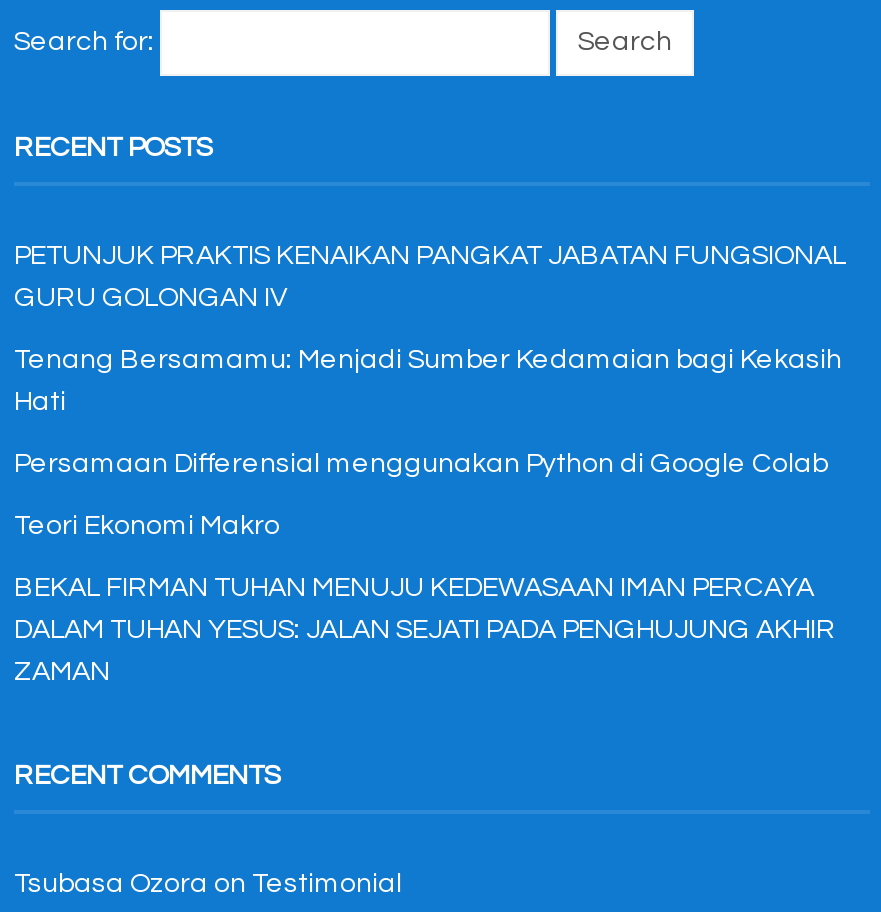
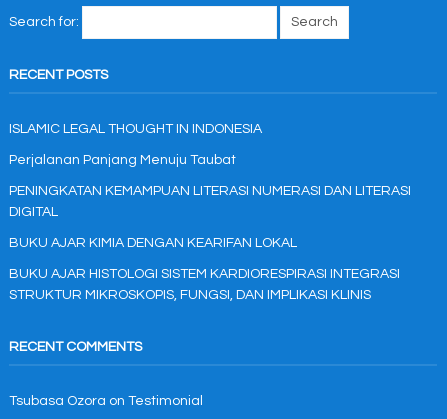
- PETUNJUK PRAKTIS KENAIKAN PANGKAT JABATAN FUNGSIONAL
- GURU GOLONGAN IV
- Tenang Bersamamu: Menjadi Sumber Kedamaian bagi Kekasih
- Hati
- Persamaan Differensial menggunakan Python di Google Colab
- Teori Ekonomi Makro
- BEKAL FIRMAN TUHAN MENUJU KEDEWASAAN IMAN PERCAYA
- DALAM TUHAN YESUS: JALAN SEJATI PADA PENGHUJUNG AKHIR
- ZAMAN
+ ISLAMIC LEGAL THOUGHT IN INDONESIA
+ Perjalanan Panjang Menuju Taubat
+ PENINGKATAN KEMAMPUAN LITERASI NUMERASI DAN LITERASI
+ DIGITAL
+ BUKU AJAR KIMIA DENGAN KEARIFAN LOKAL
+ BUKU AJAR HISTOLOGI SISTEM KARDIORESPIRASI INTEGRASI
+ STRUKTUR MIKROSKOPIS, FUNGSI, DAN IMPLIKASI KLINIS
